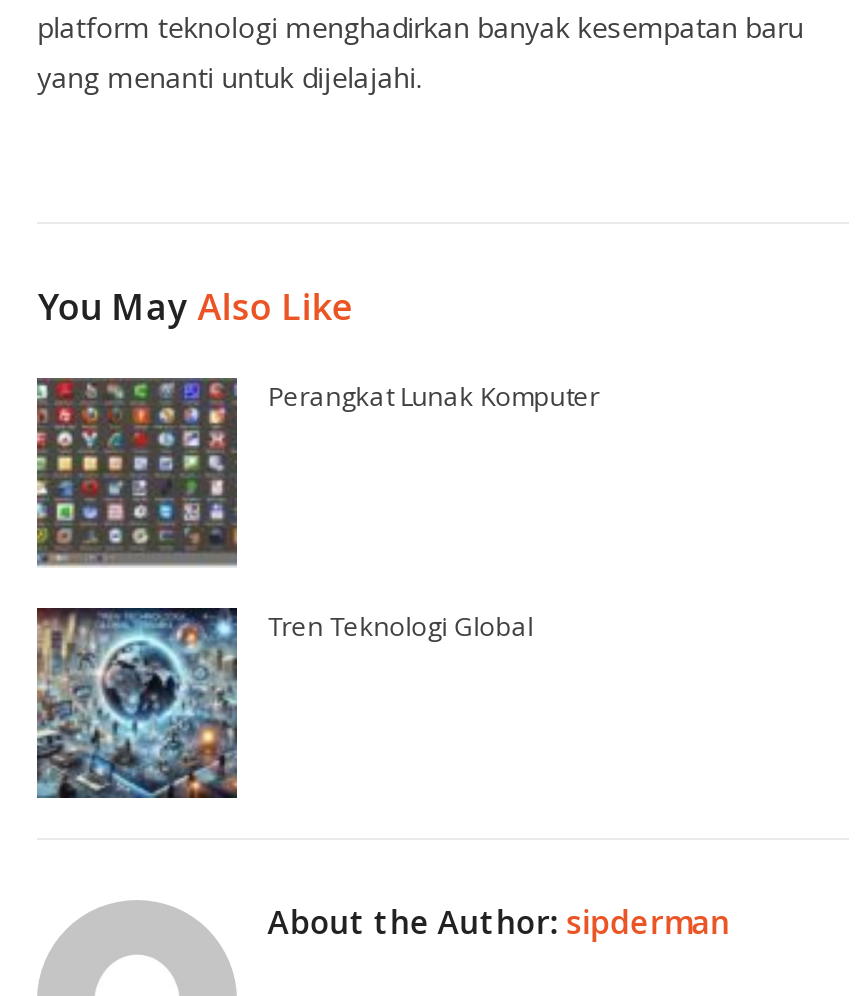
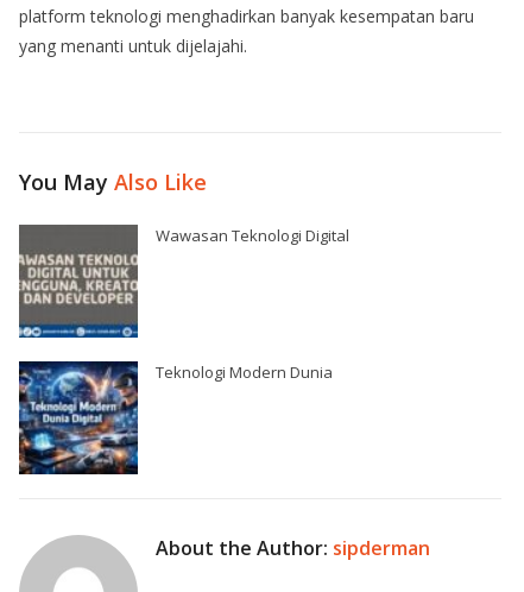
- [image]
- Perangkat Lunak Komputer
+ [image]
+ Wawasan Teknologi Digital

- [image]
- Tren Teknologi Global
+ [image]
+ Teknologi Modern Dunia
